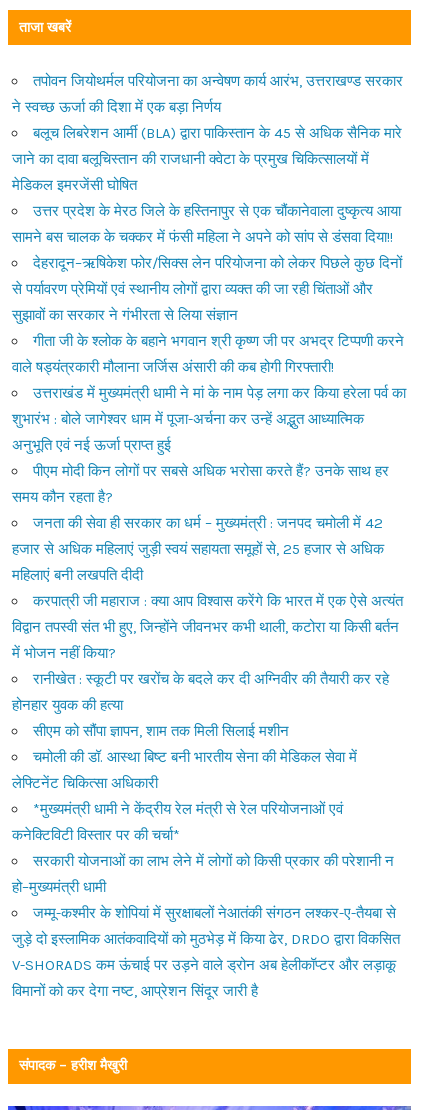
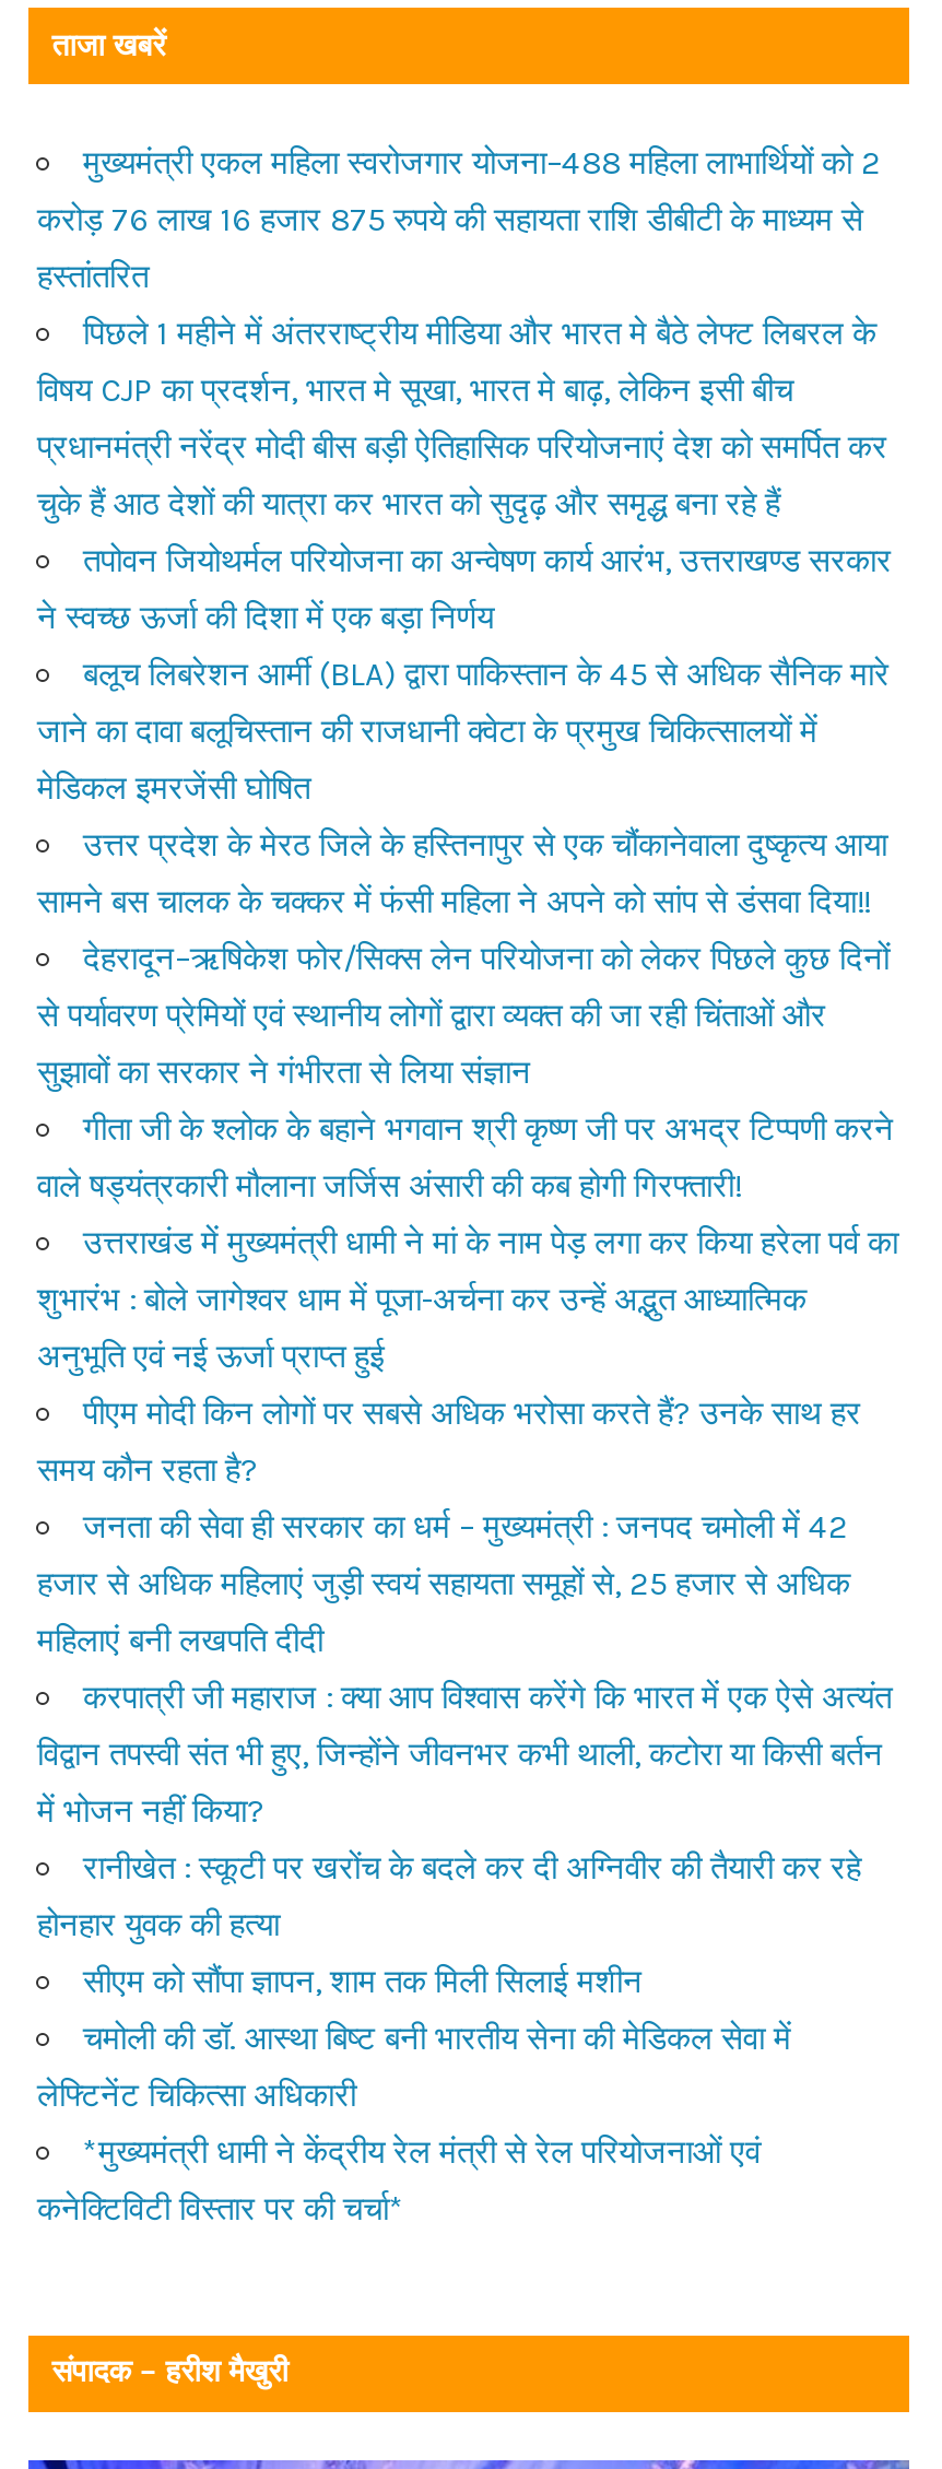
+ मुख्यमंत्री एकल महिला स्वरोजगार योजना–488 महिला लाभार्थियों को 2
+ करोड़ 76 लाख 16 हजार 875 रुपये की सहायता राशि डीबीटी के माध्यम से
+ हस्तांतरित
+ पिछले 1 महीने में अंतरराष्ट्रीय मीडिया और भारत मे बैठे लेफ्ट लिबरल के
+ विषय CJP का प्रदर्शन, भारत मे सूखा, भारत मे बाढ़, लेकिन इसी बीच
+ प्रधानमंत्री नरेंद्र मोदी बीस बड़ी ऐतिहासिक परियोजनाएं देश को समर्पित कर
+ चुके हैं आठ देशों की यात्रा कर भारत को सुदृढ़ और समृद्ध बना रहे हैं

moved down: तपोवन जियोथर्मल परियोजना का अन्वेषण कार्य आरंभ, उत्तराखण्ड सरकार | ने स्वच्छ ऊर्जा की दिशा में एक बड़ा निर्णय | बलूच लिबरेशन आर्मी (BLA) द्वारा पाकिस्तान के 45 से अधिक सैनिक मारे | ... | *मुख्यमंत्री धामी ने केंद्रीय रेल मंत्री से रेल परियोजनाओं एवं | कनेक्टिविटी विस्तार पर की चर्चा*

- सरकारी योजनाओं का लाभ लेने में लोगों को किसी प्रकार की परेशानी न
- हो–मुख्यमंत्री धामी
- जम्मू-कश्मीर के शोपियां में सुरक्षाबलों नेआतंकी संगठन लश्कर-ए-तैयबा से
- जुड़े दो इस्लामिक आतंकवादियों को मुठभेड़ में किया ढेर, DRDO द्वारा विकसित
- V-SHORADS कम ऊंचाई पर उड़ने वाले ड्रोन अब हेलीकॉप्टर और लड़ाकू
- विमानों को कर देगा नष्ट, आप्रेशन सिंदूर जारी है
